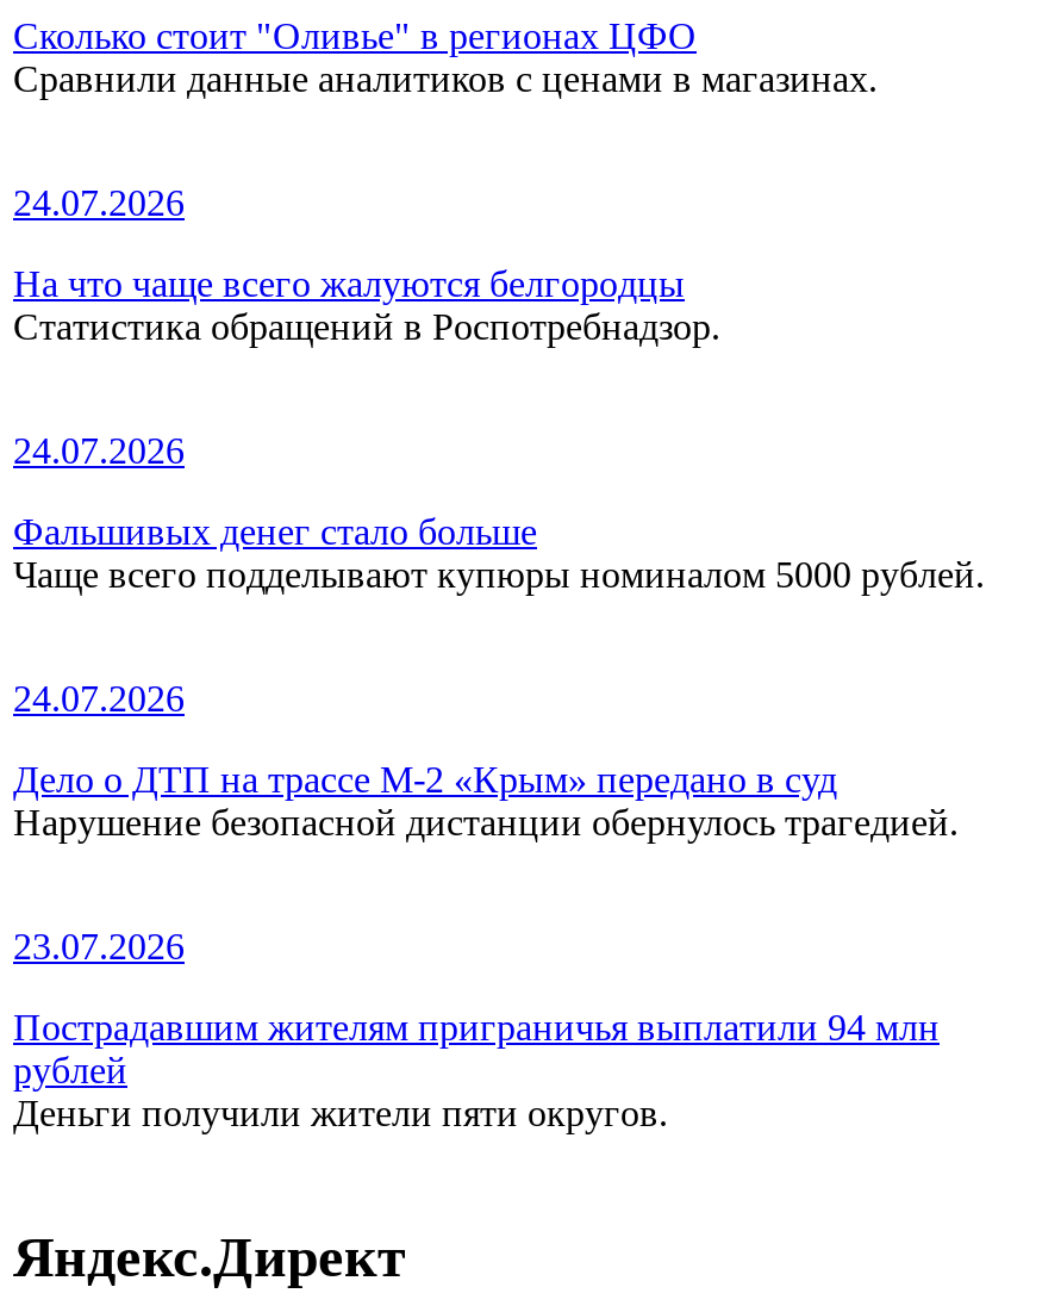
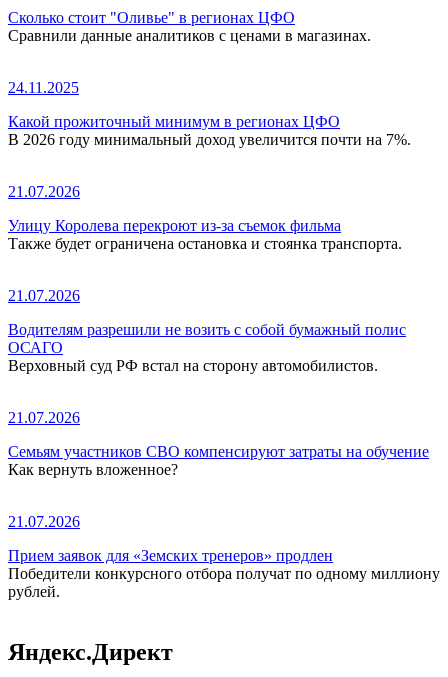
- 24.07.2026
- На что чаще всего жалуются белгородцы
- Статистика обращений в Роспотребнадзор.
- 24.07.2026
- Фальшивых денег стало больше
- Чаще всего подделывают купюры номиналом 5000 рублей.
- 24.07.2026
- Дело о ДТП на трассе М-2 «Крым» передано в суд
- Нарушение безопасной дистанции обернулось трагедией.
- 23.07.2026
- Пострадавшим жителям приграничья выплатили 94 млн
- рублей
- Деньги получили жители пяти округов.
+ 24.11.2025
+ Какой прожиточный минимум в регионах ЦФО
+ В 2026 году минимальный доход увеличится почти на 7%.
+ 21.07.2026
+ Улицу Королева перекроют из-за съемок фильма
+ Также будет ограничена остановка и стоянка транспорта.
+ 21.07.2026
+ Водителям разрешили не возить с собой бумажный полис
+ ОСАГО
+ Верховный суд РФ встал на сторону автомобилистов.
+ 21.07.2026
+ Семьям участников СВО компенсируют затраты на обучение
+ Как вернуть вложенное?
+ 21.07.2026
+ Прием заявок для «Земских тренеров» продлен
+ Победители конкурсного отбора получат по одному миллиону
+ рублей.
